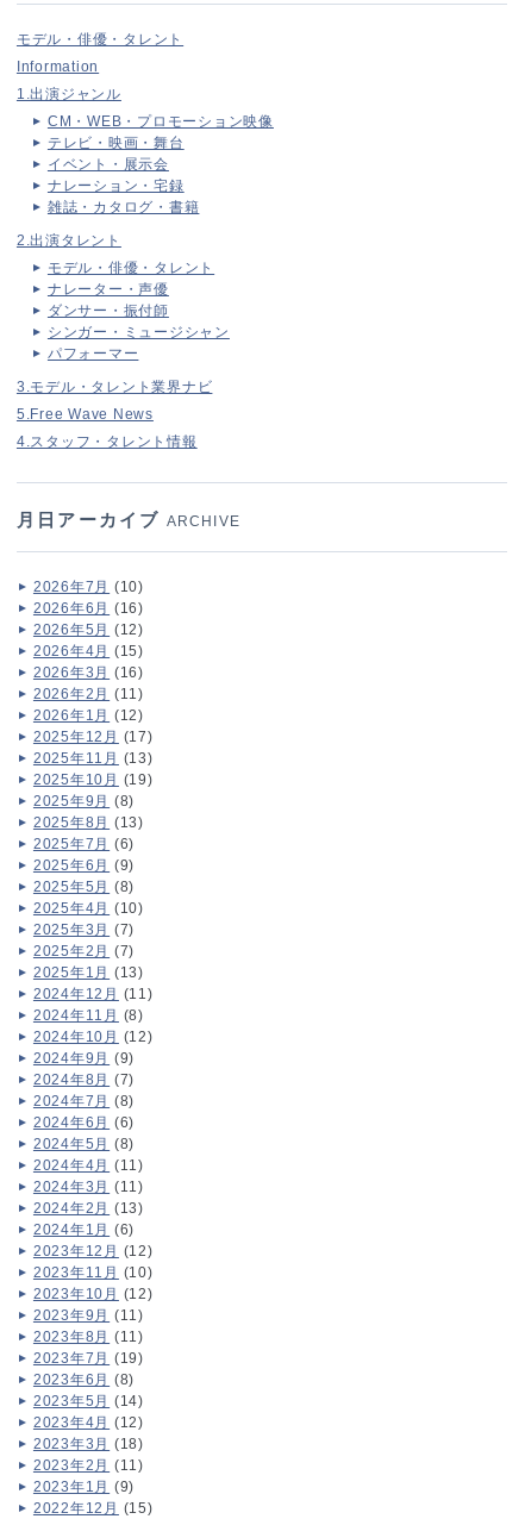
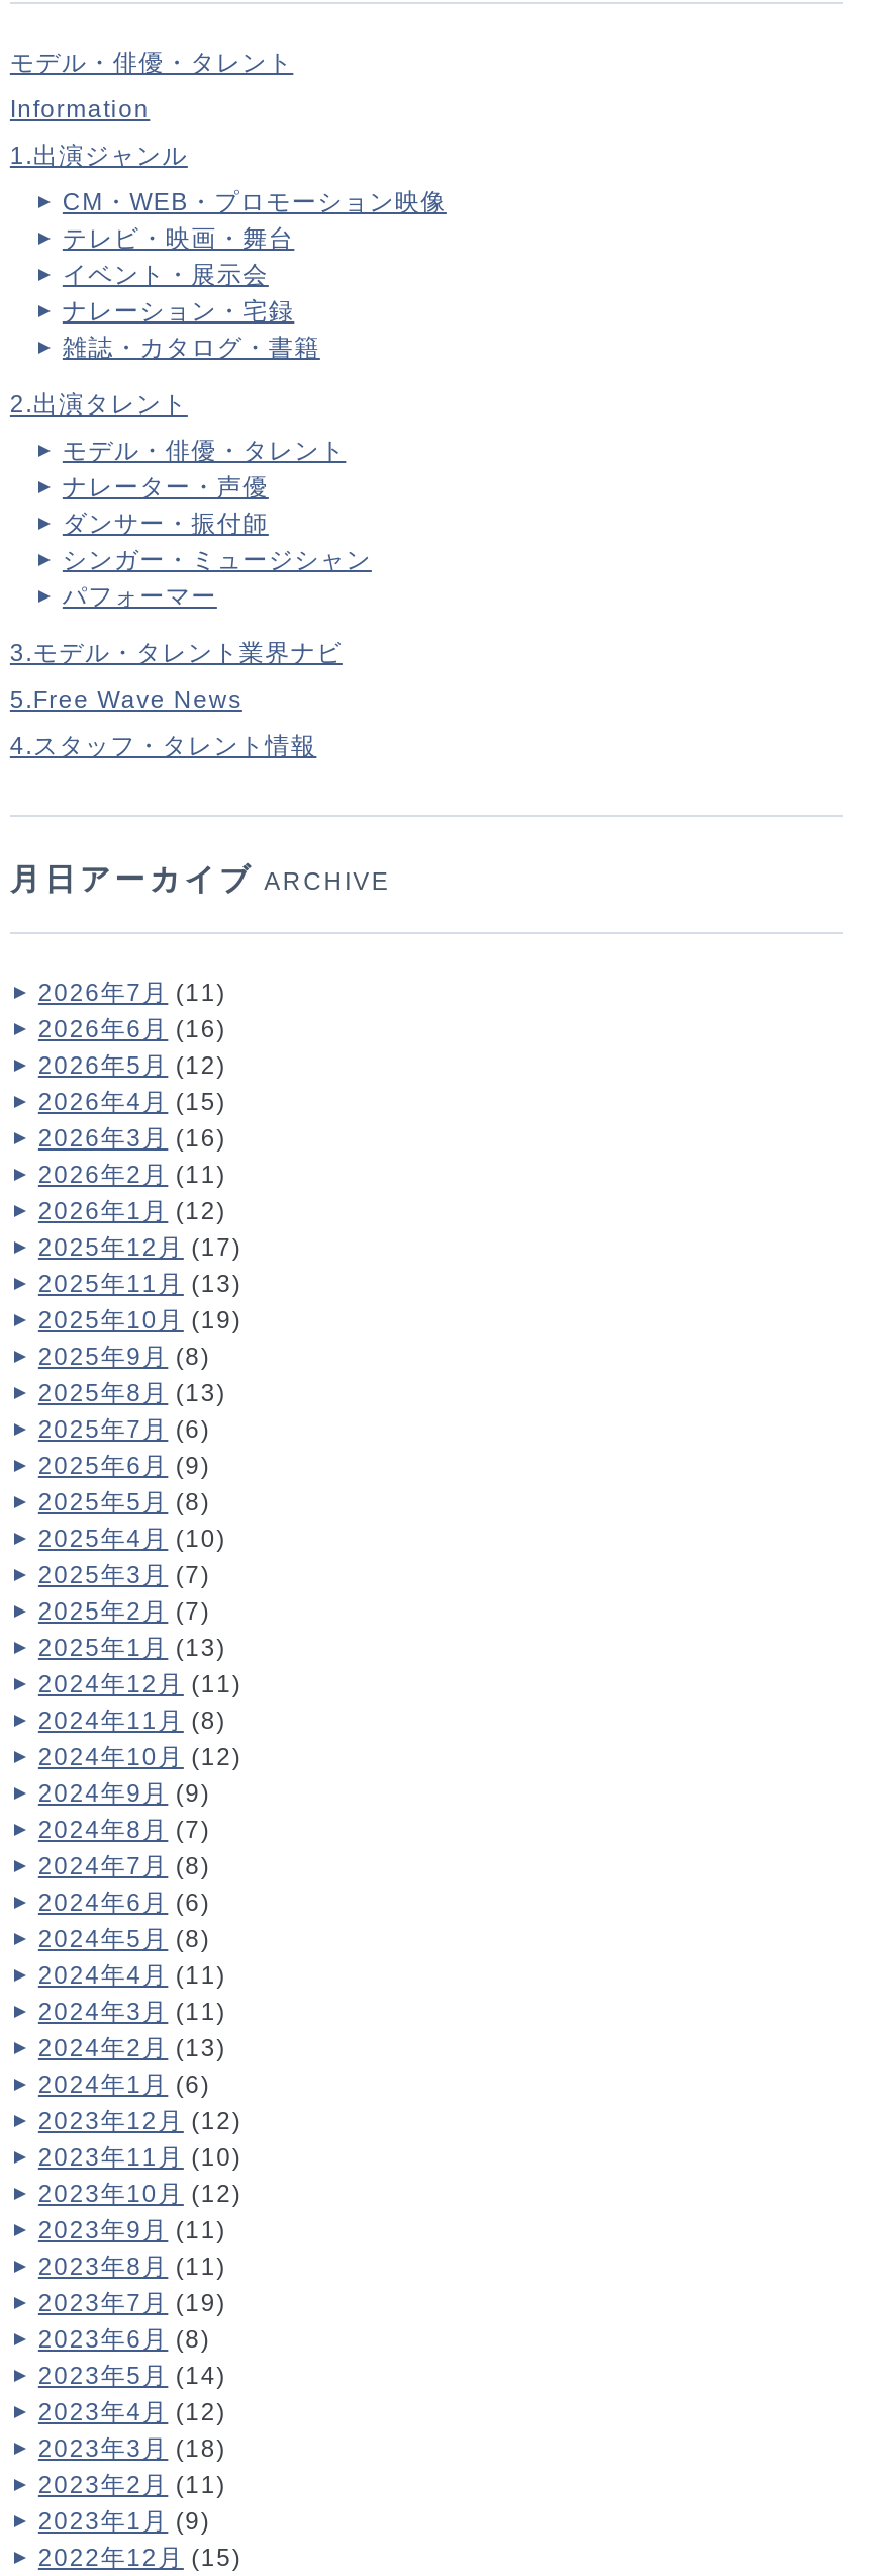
- 2026年7月(10)
+ 2026年7月(11)
